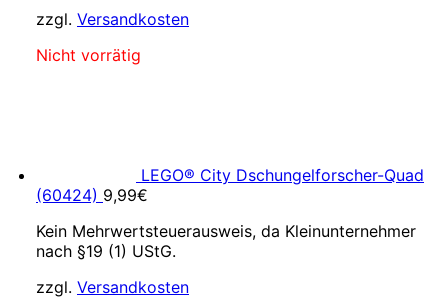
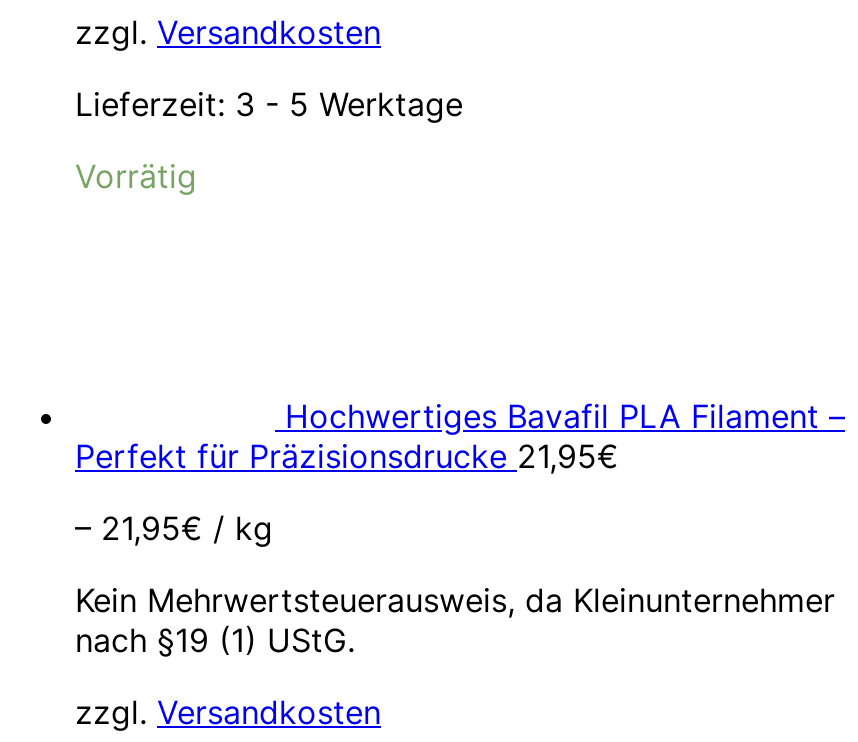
- Nicht vorrätig
+ Lieferzeit: 3 - 5 Werktage
+ Vorrätig

- LEGO® City Dschungelforscher-Quad
- (60424) 9,99€
+ Hochwertiges Bavafil PLA Filament –
+ Perfekt für Präzisionsdrucke 21,95€
+ – 21,95€/ kg
